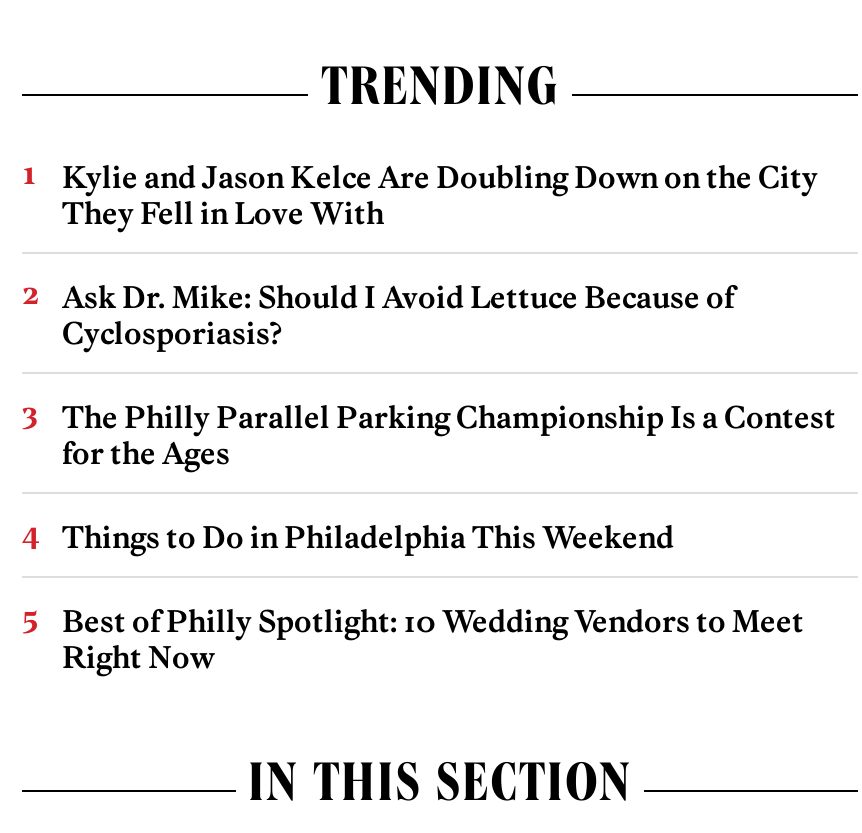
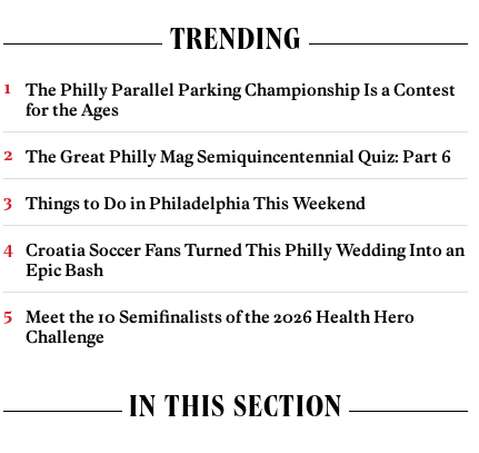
- Kylie and Jason Kelce Are Doubling Down on the City
- They Fell in Love With
- Ask Dr. Mike: Should I Avoid Lettuce Because of
- Cyclosporiasis?

moved up: The Philly Parallel Parking Championship Is a Contest | for the Ages

+ The Great Philly Mag Semiquincentennial Quiz: Part 6

moved up: Things to Do in Philadelphia This Weekend

- Best of Philly Spotlight: 10 Wedding Vendors to Meet
- Right Now
+ Croatia Soccer Fans Turned This Philly Wedding Into an
+ Epic Bash
+ Meet the 10 Semifinalists of the 2026 Health Hero
+ Challenge
